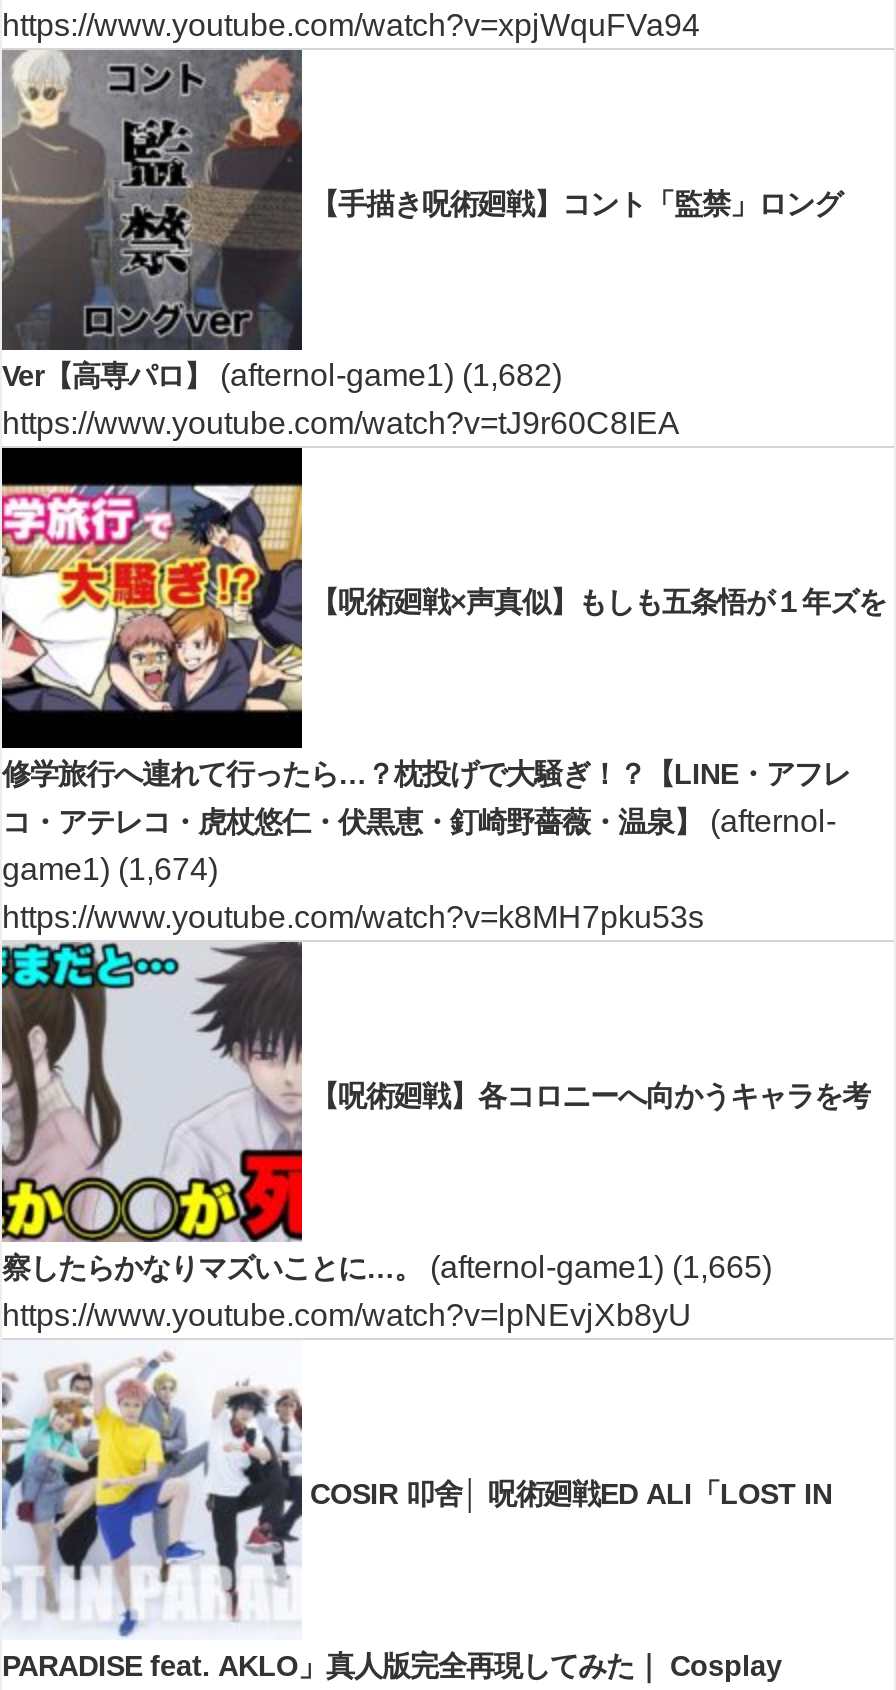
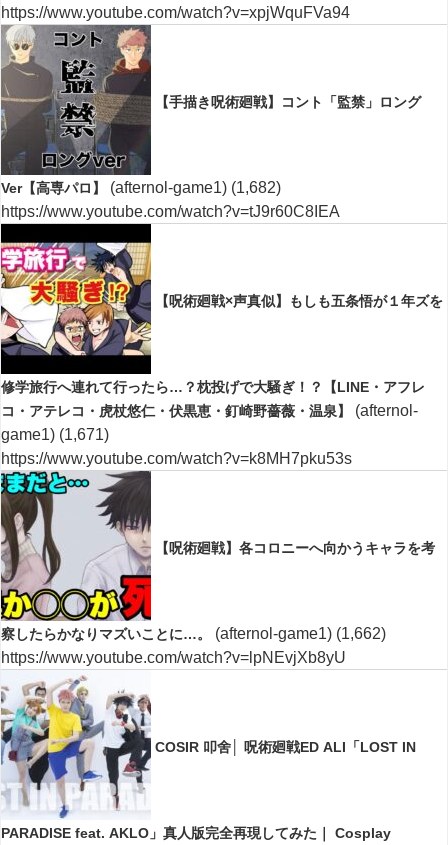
- game1) (1,674)
+ game1) (1,671)

- 察したらかなりマズいことに…。 (afternol-game1) (1,665)
+ 察したらかなりマズいことに…。 (afternol-game1) (1,662)
